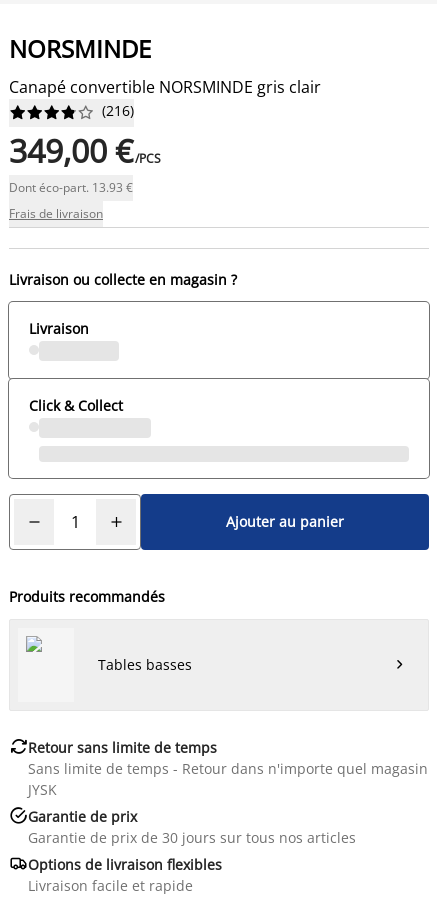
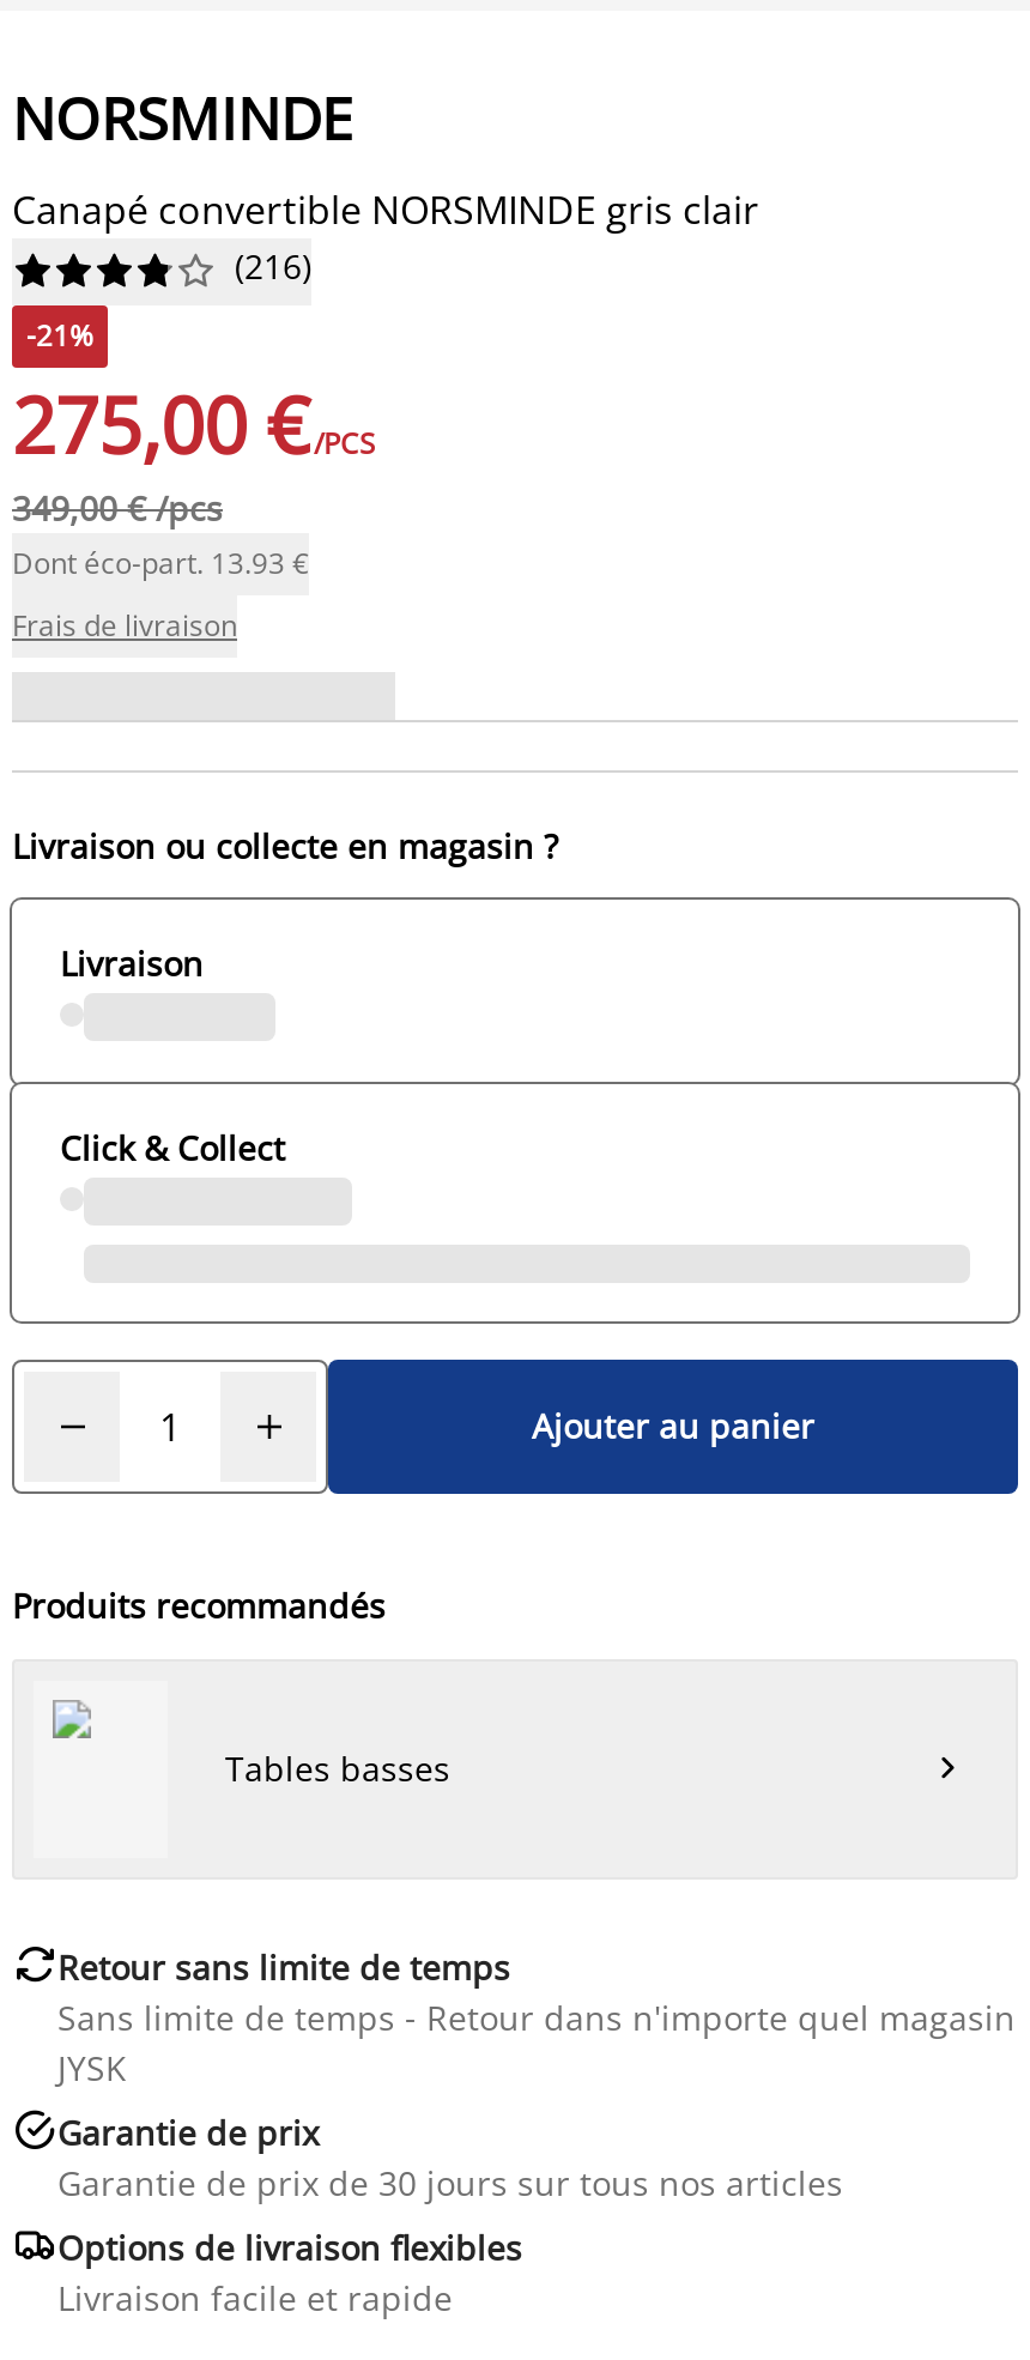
- 349,00 € /PCS
+ -21%
+ 275,00 € /PCS
+ 349,00 € /pcs
